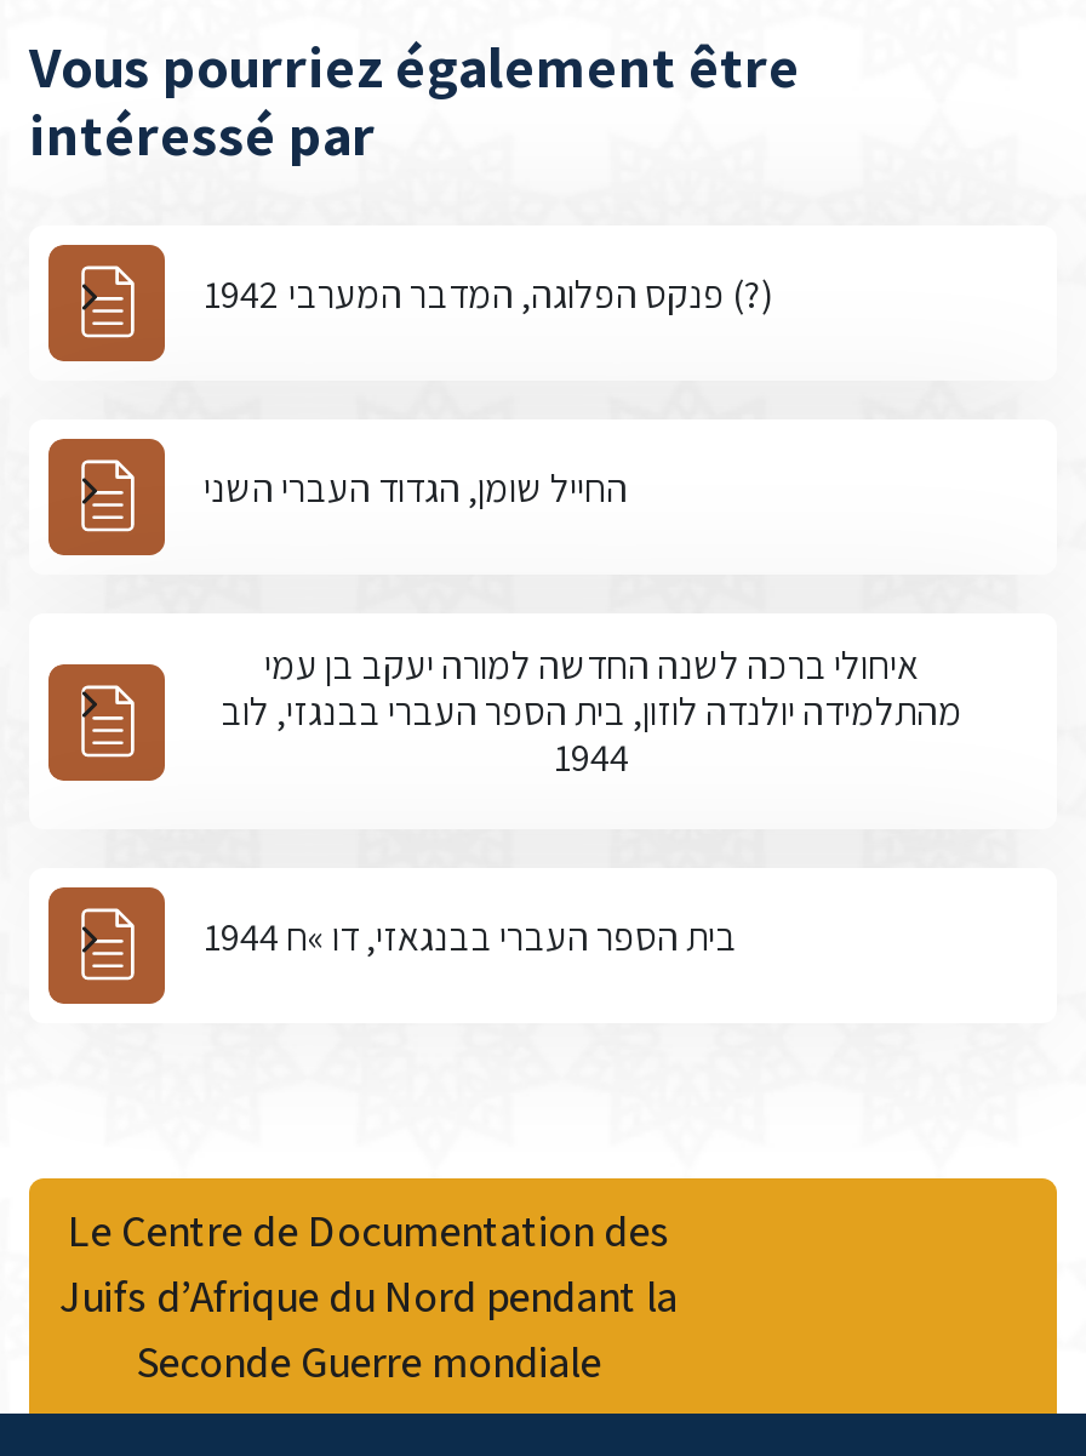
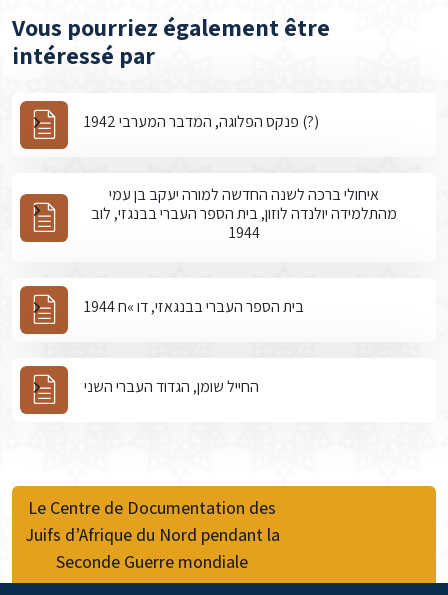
moved down: החייל שומן, הגדוד העברי השני

moved up: איחולי ברכה לשנה החדשה למורה יעקב בן עמי | מהתלמידה יולנדה לוזון, בית הספר העברי בבנגזי, לוב | 1944
